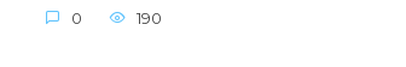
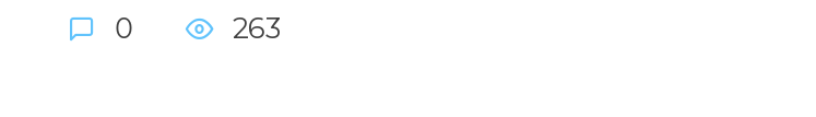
- 190
+ 263
